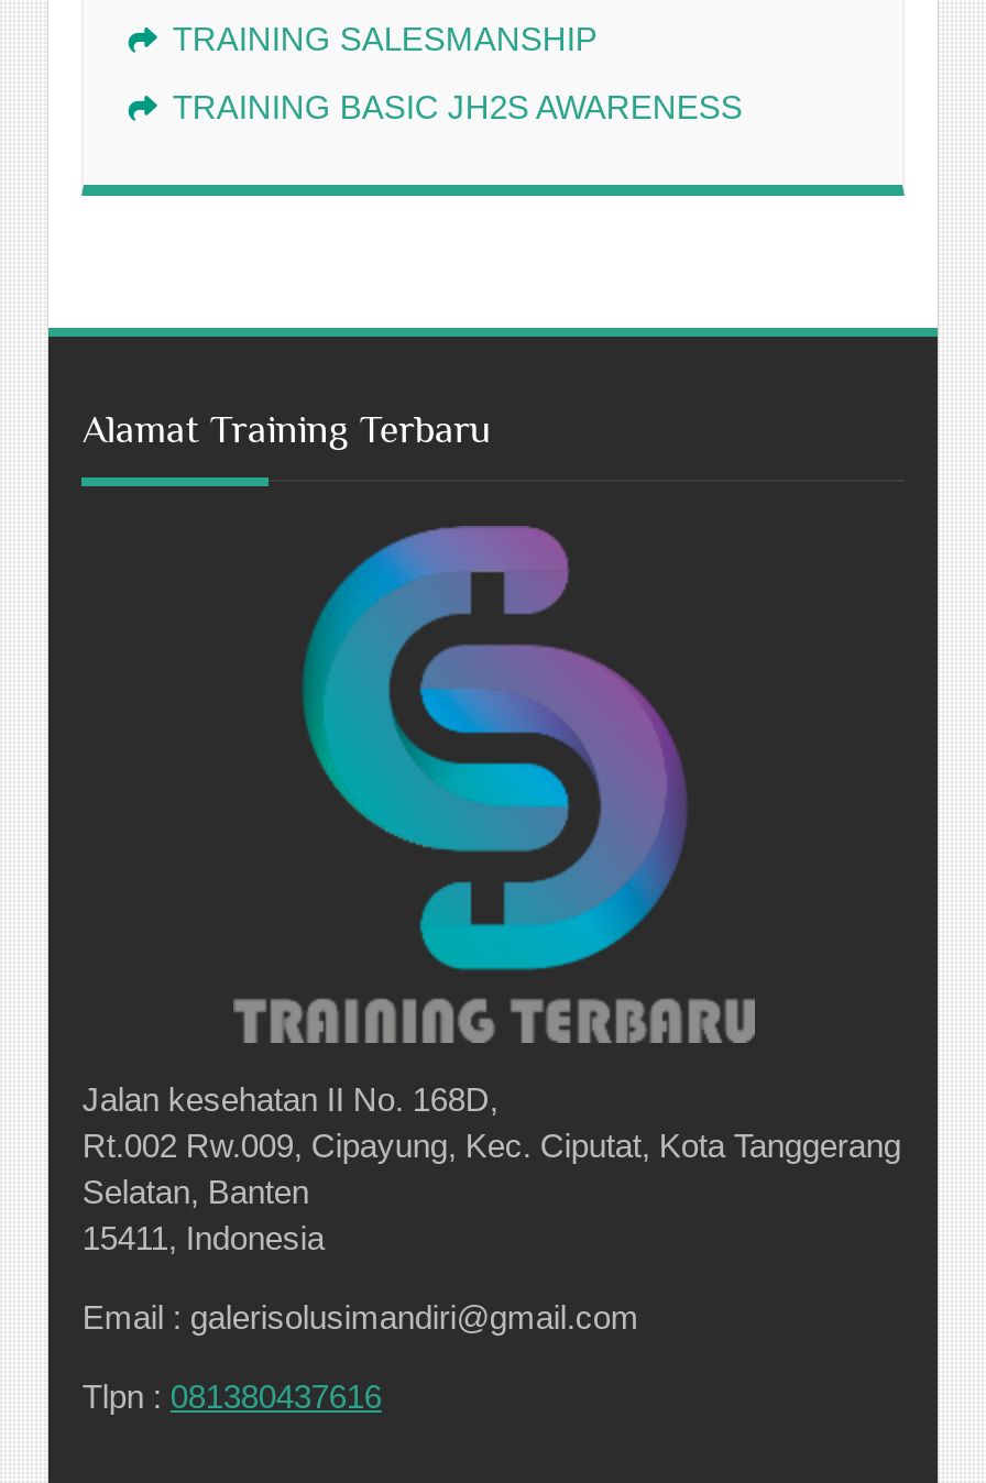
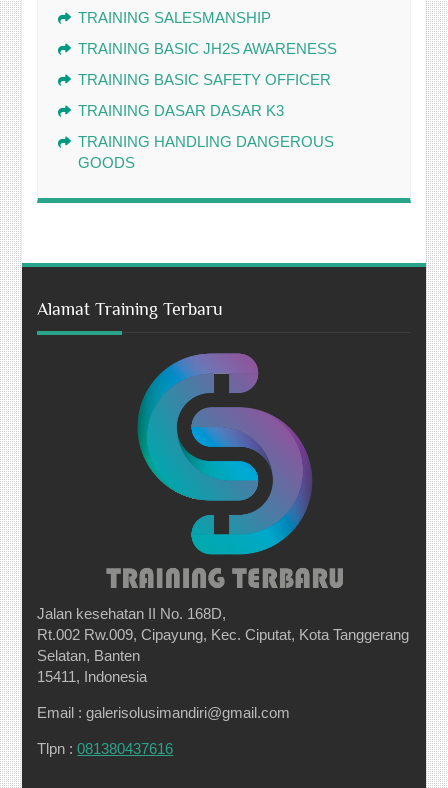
+ TRAINING BASIC SAFETY OFFICER
+ TRAINING DASAR DASAR K3
+ TRAINING HANDLING DANGEROUS
+ GOODS
